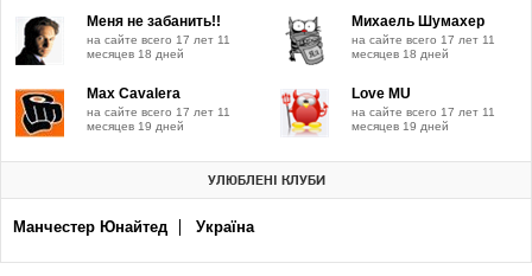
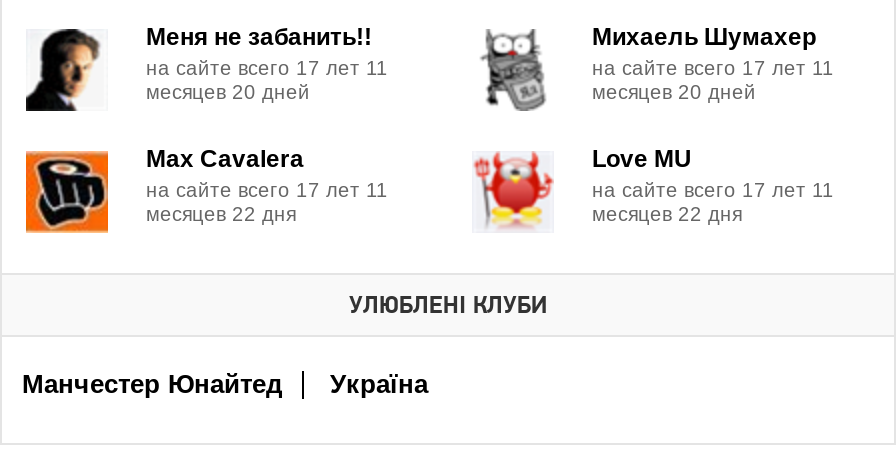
- месяцев 18 дней
+ месяцев 20 дней

- месяцев 18 дней
+ месяцев 20 дней

- месяцев 19 дней
+ месяцев 22 дня

- месяцев 19 дней
+ месяцев 22 дня
